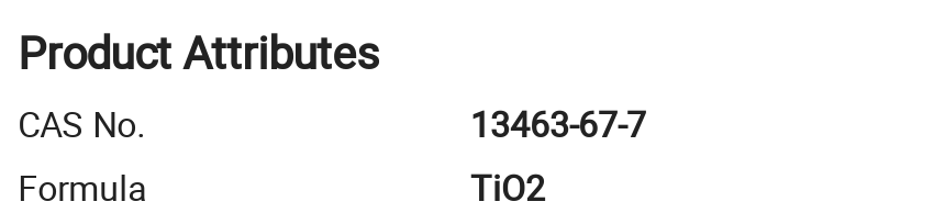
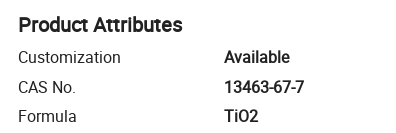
+ Customization
+ Available
